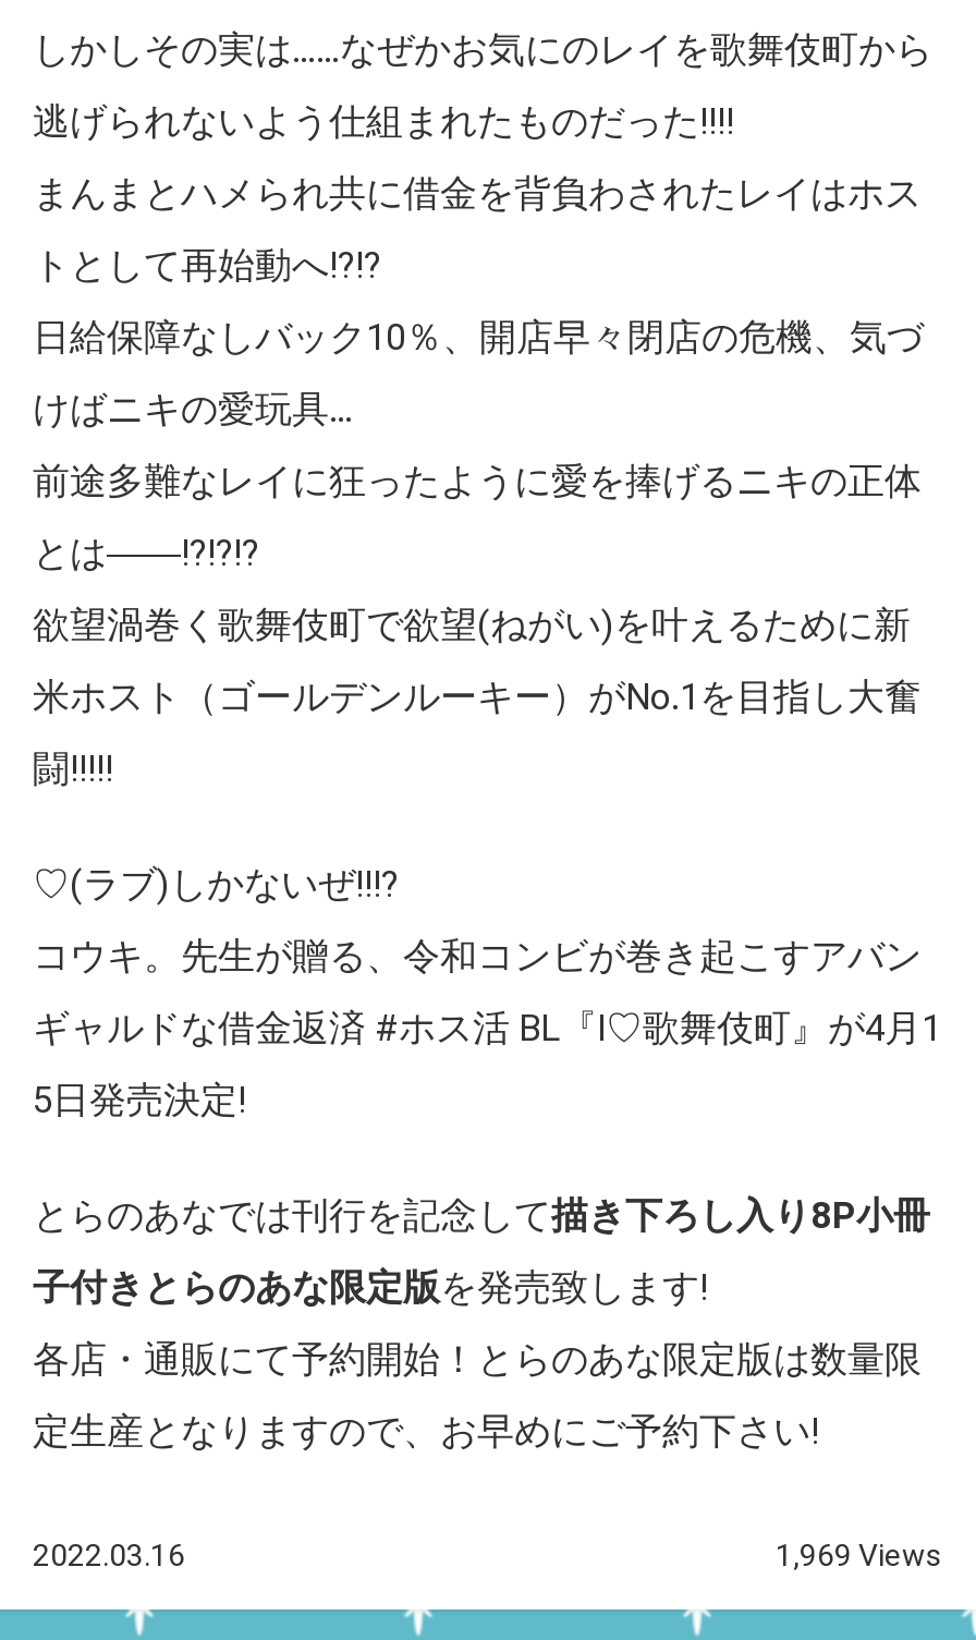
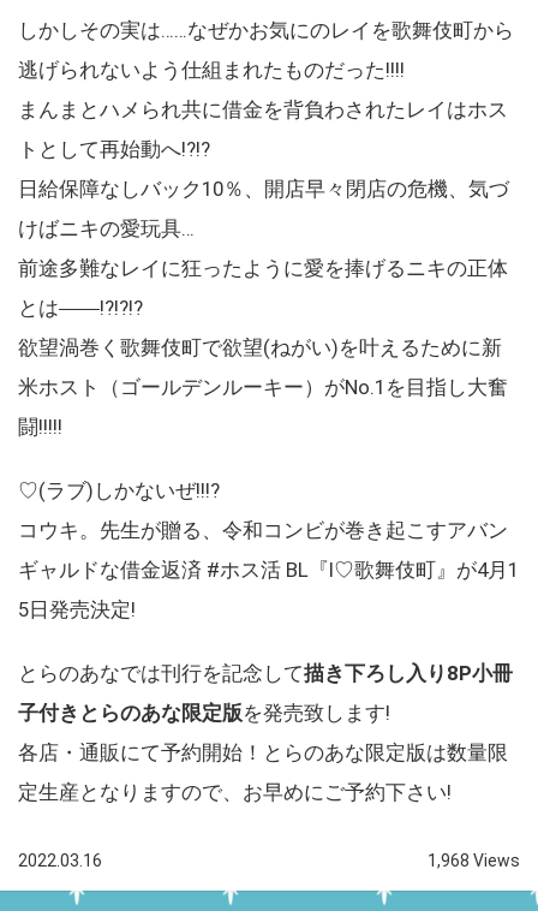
- 1,969 Views
+ 1,968 Views
